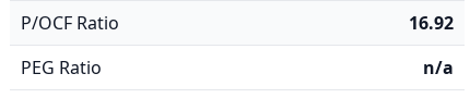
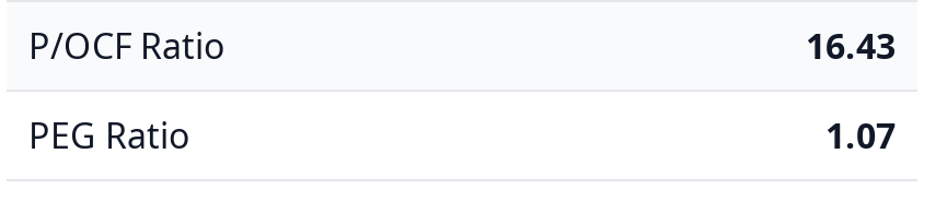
- 16.92
+ 16.43

- n/a
+ 1.07
